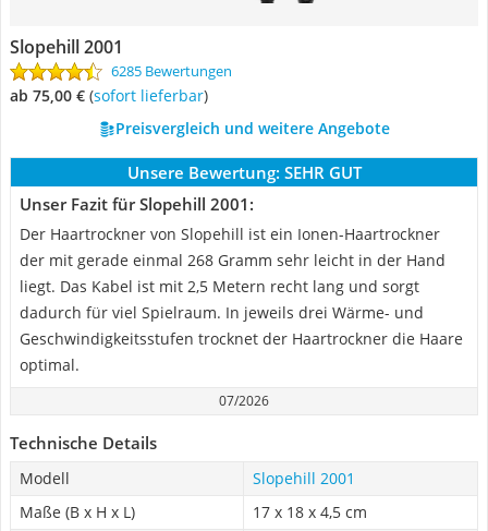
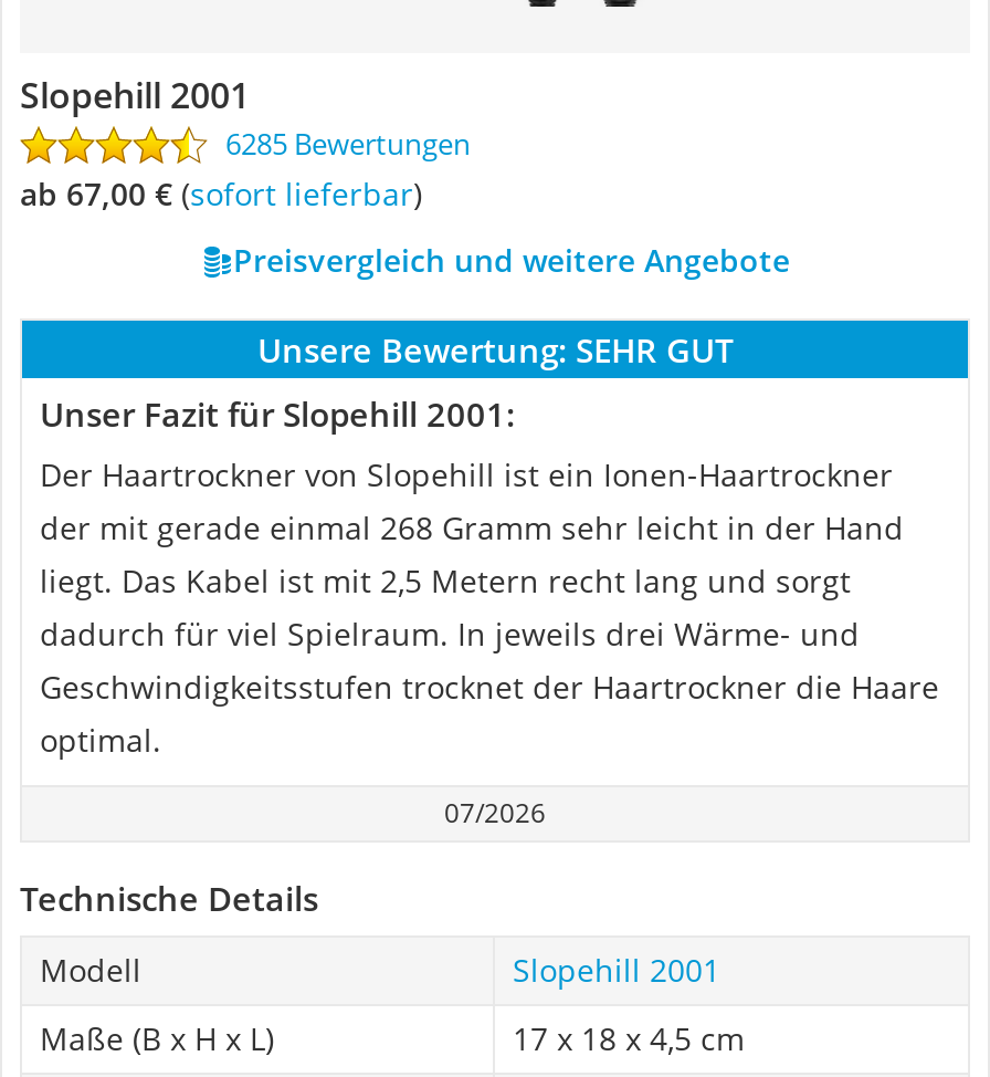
- ab 75,00 €( Sofort lieferbar)
+ ab 67,00 €( Sofort lieferbar)
